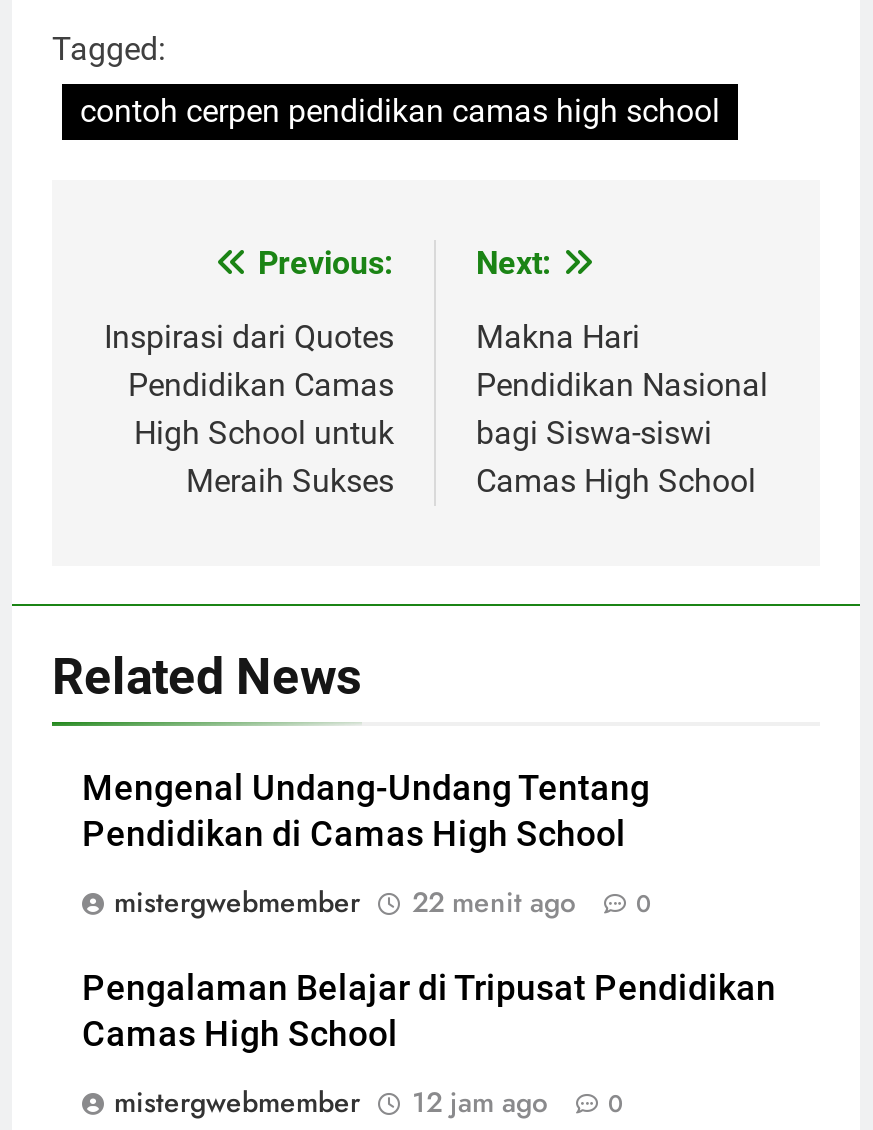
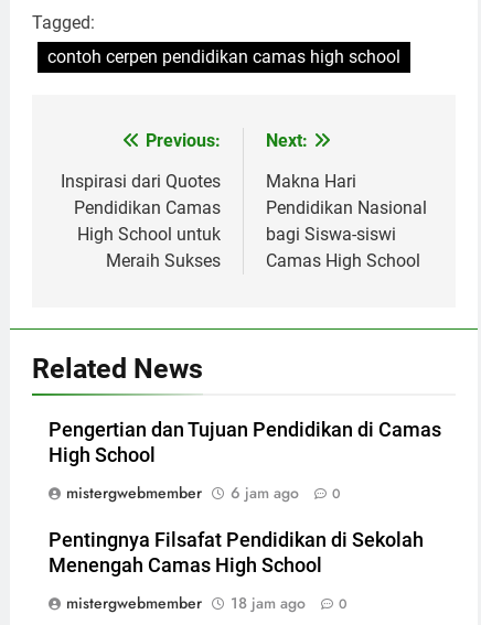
- Mengenal Undang-Undang Tentang
- Pendidikan di Camas High School
+ Pengertian dan Tujuan Pendidikan di Camas
+ High School

- mistergwebmember 22 menit ago 0
+ mistergwebmember 6 jam ago 0

- Pengalaman Belajar di Tripusat Pendidikan
- Camas High School
+ Pentingnya Filsafat Pendidikan di Sekolah
+ Menengah Camas High School

- mistergwebmember 12 jam ago 0
+ mistergwebmember 18 jam ago 0
